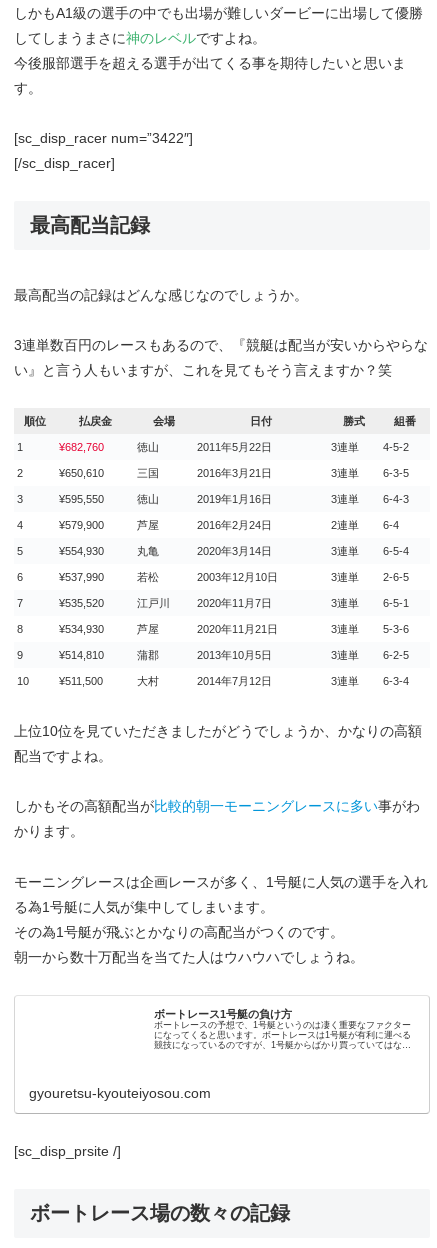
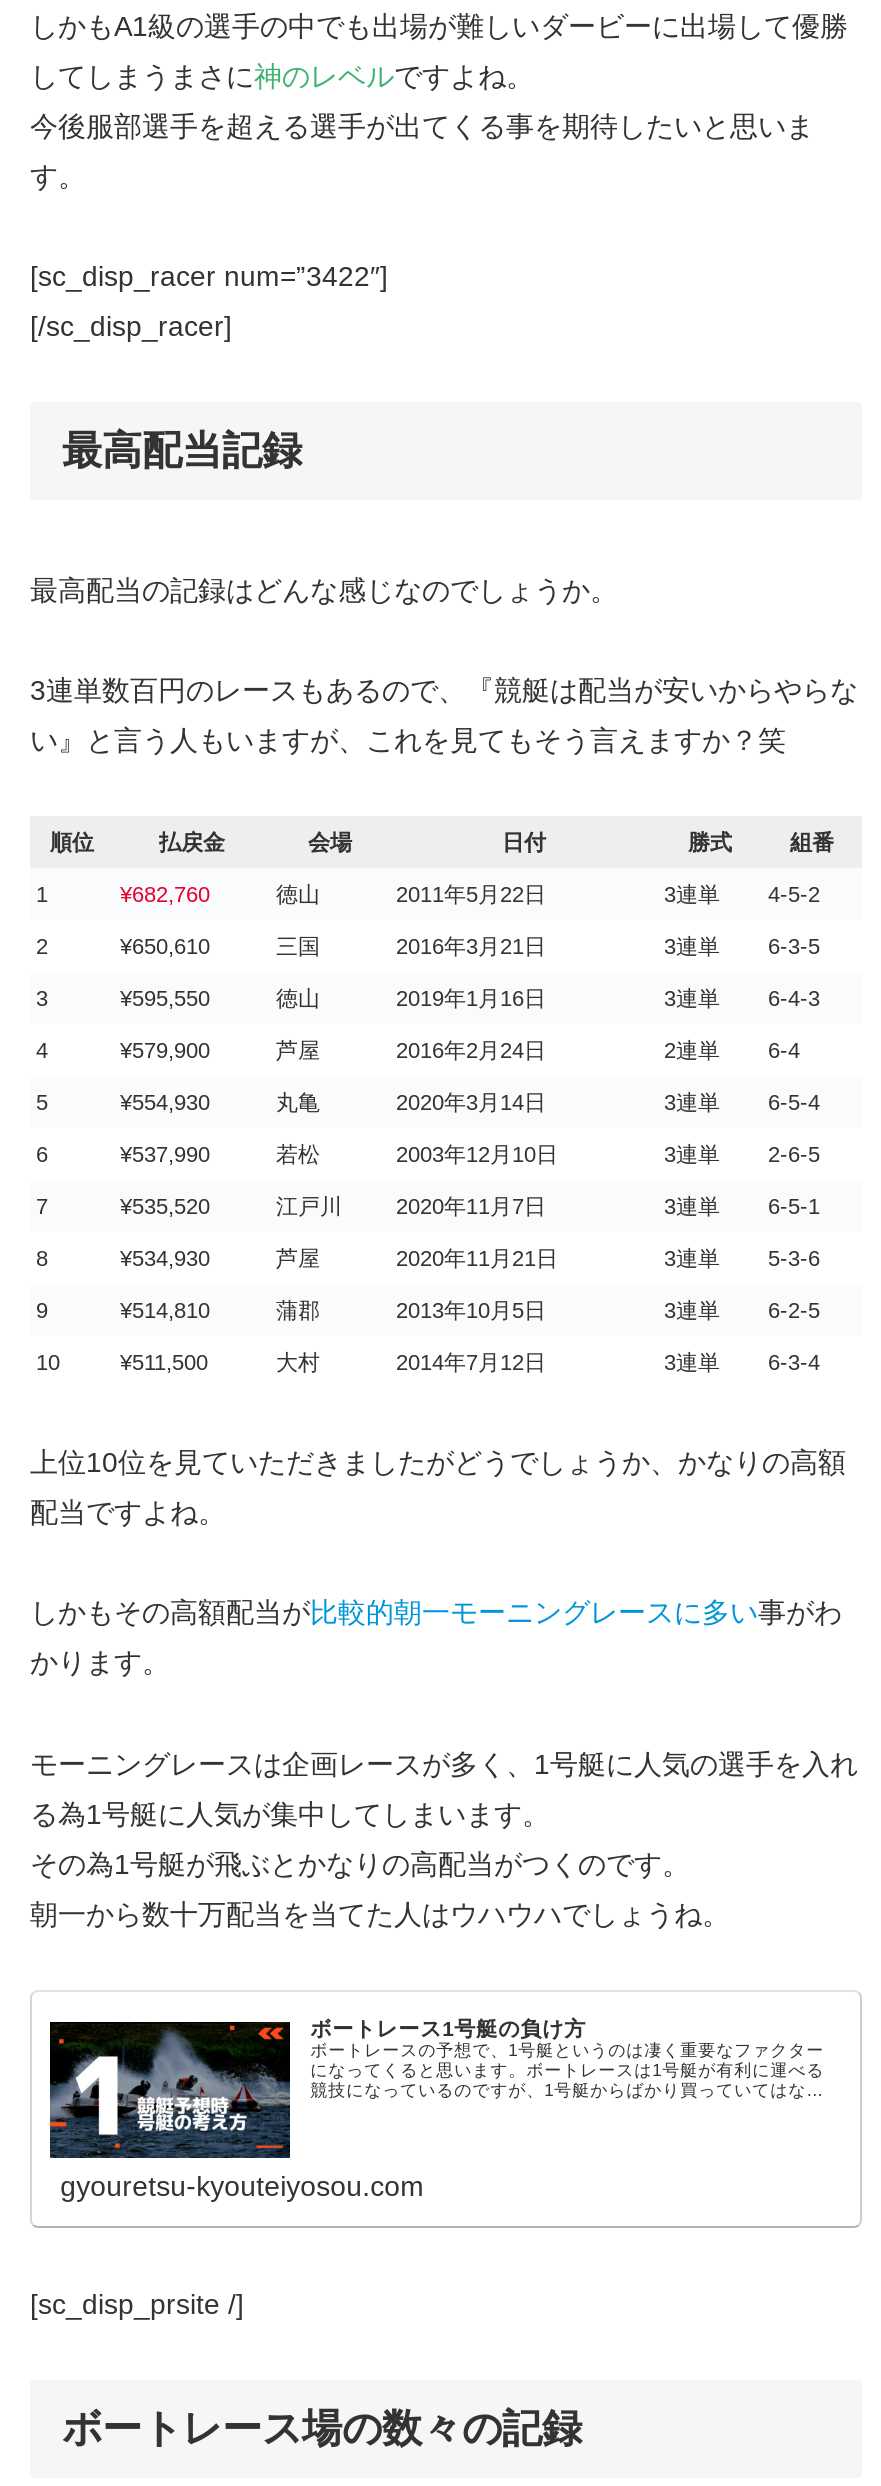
+ [image]
